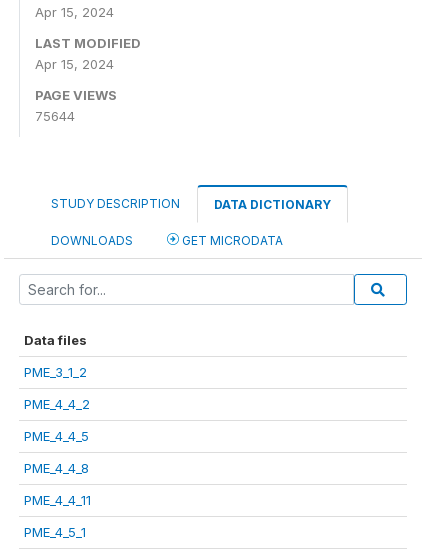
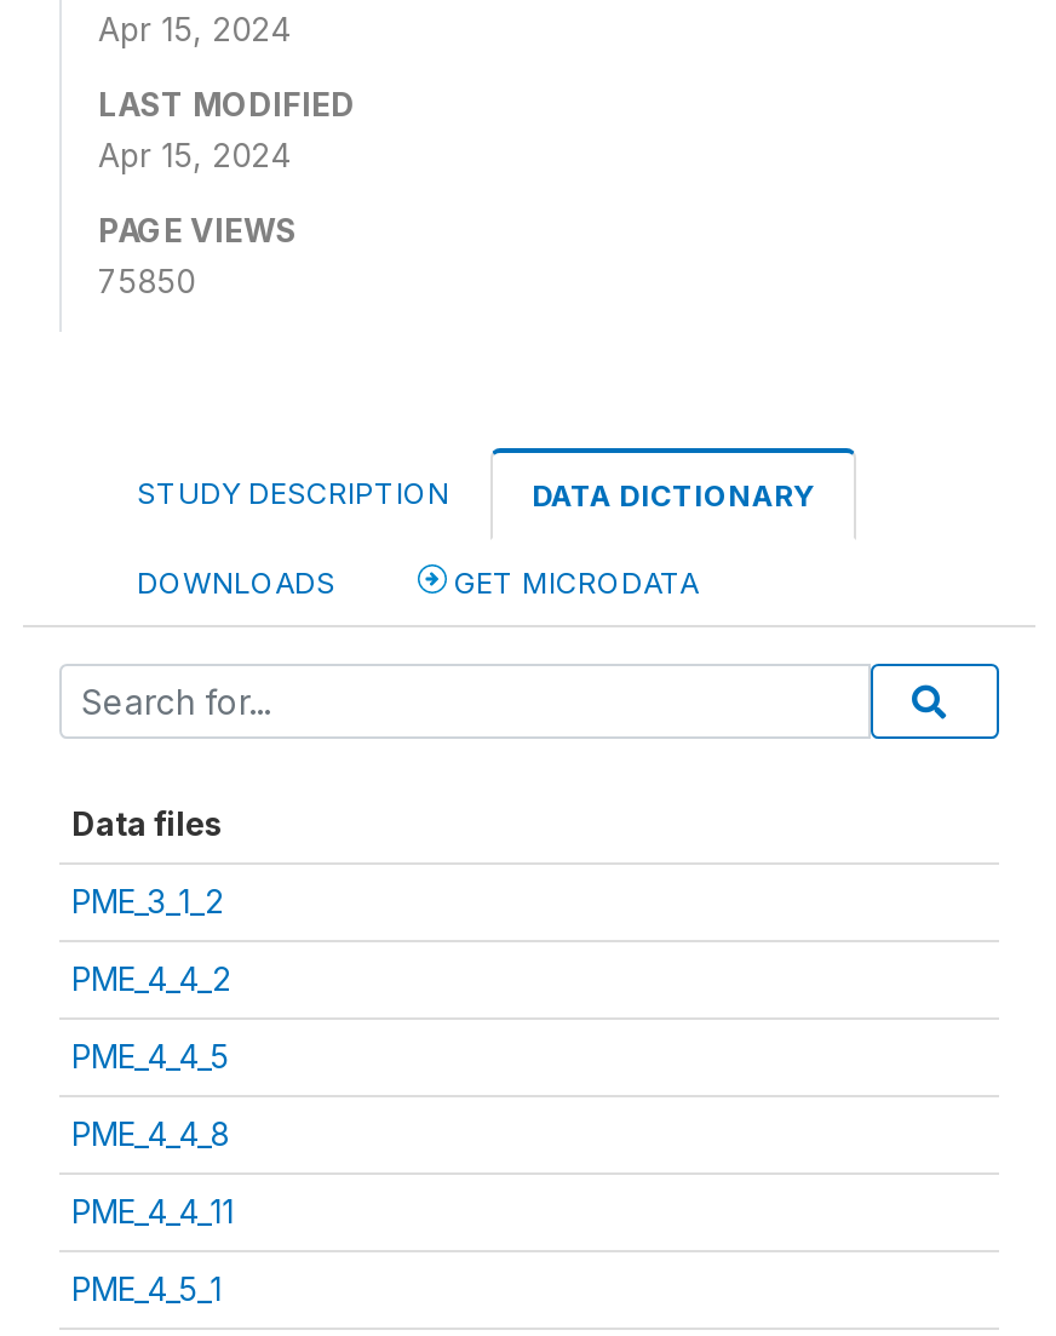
- 75644
+ 75850
